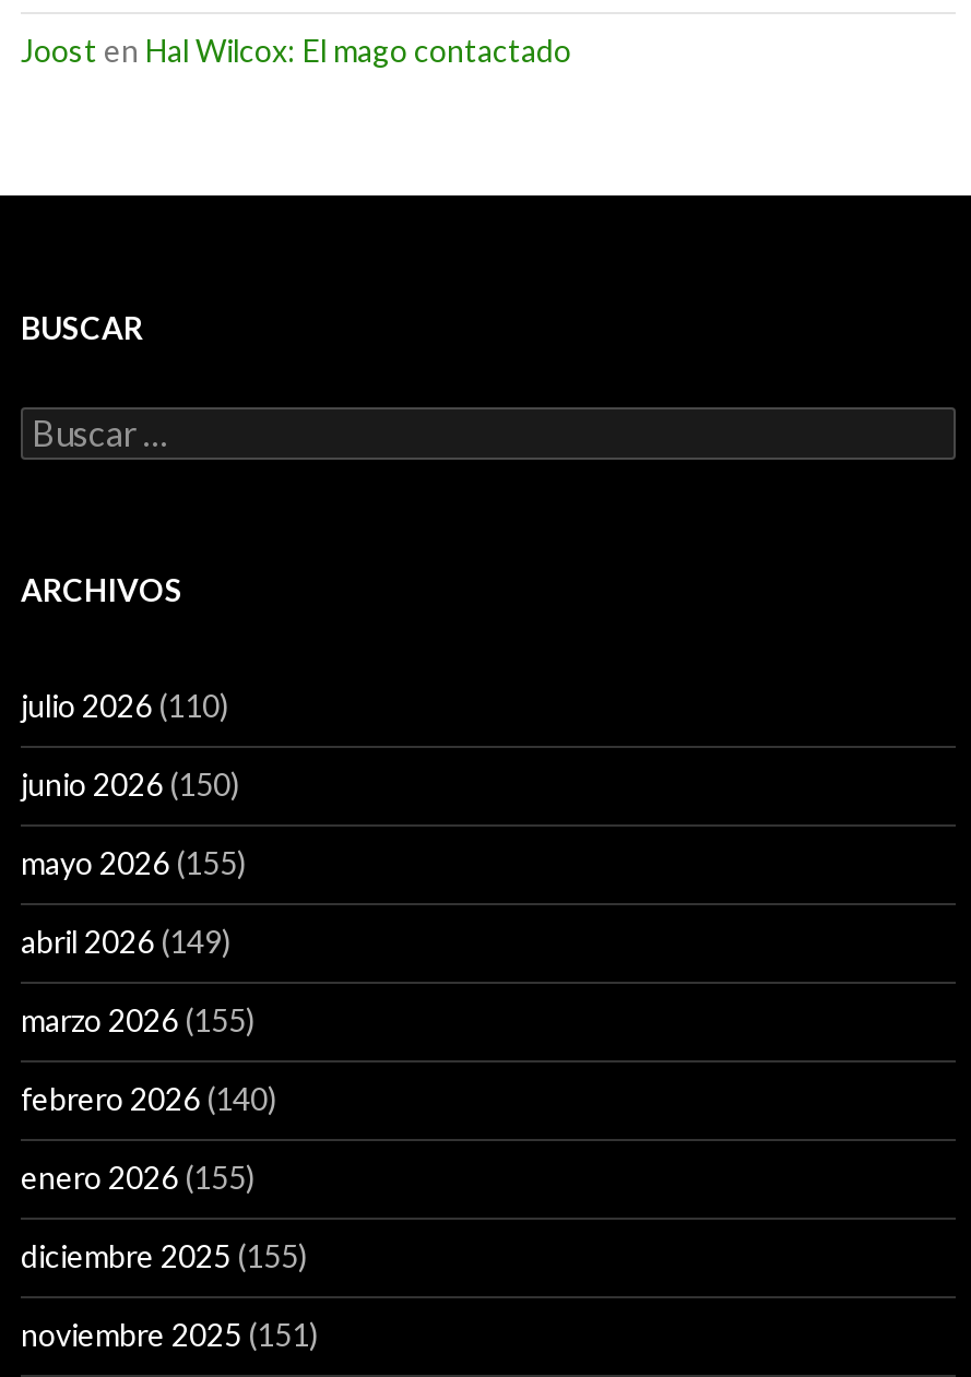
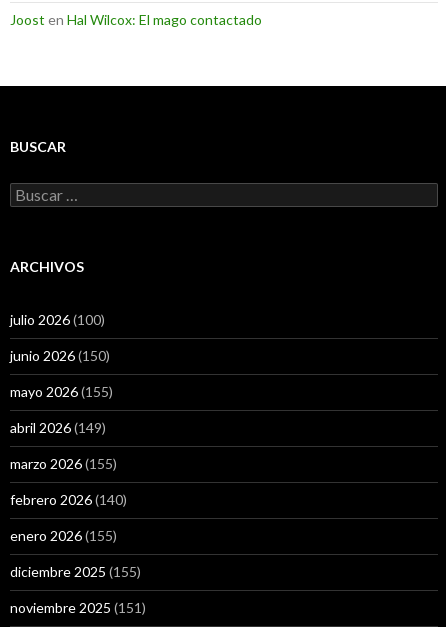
- julio 2026 (110)
+ julio 2026 (100)
